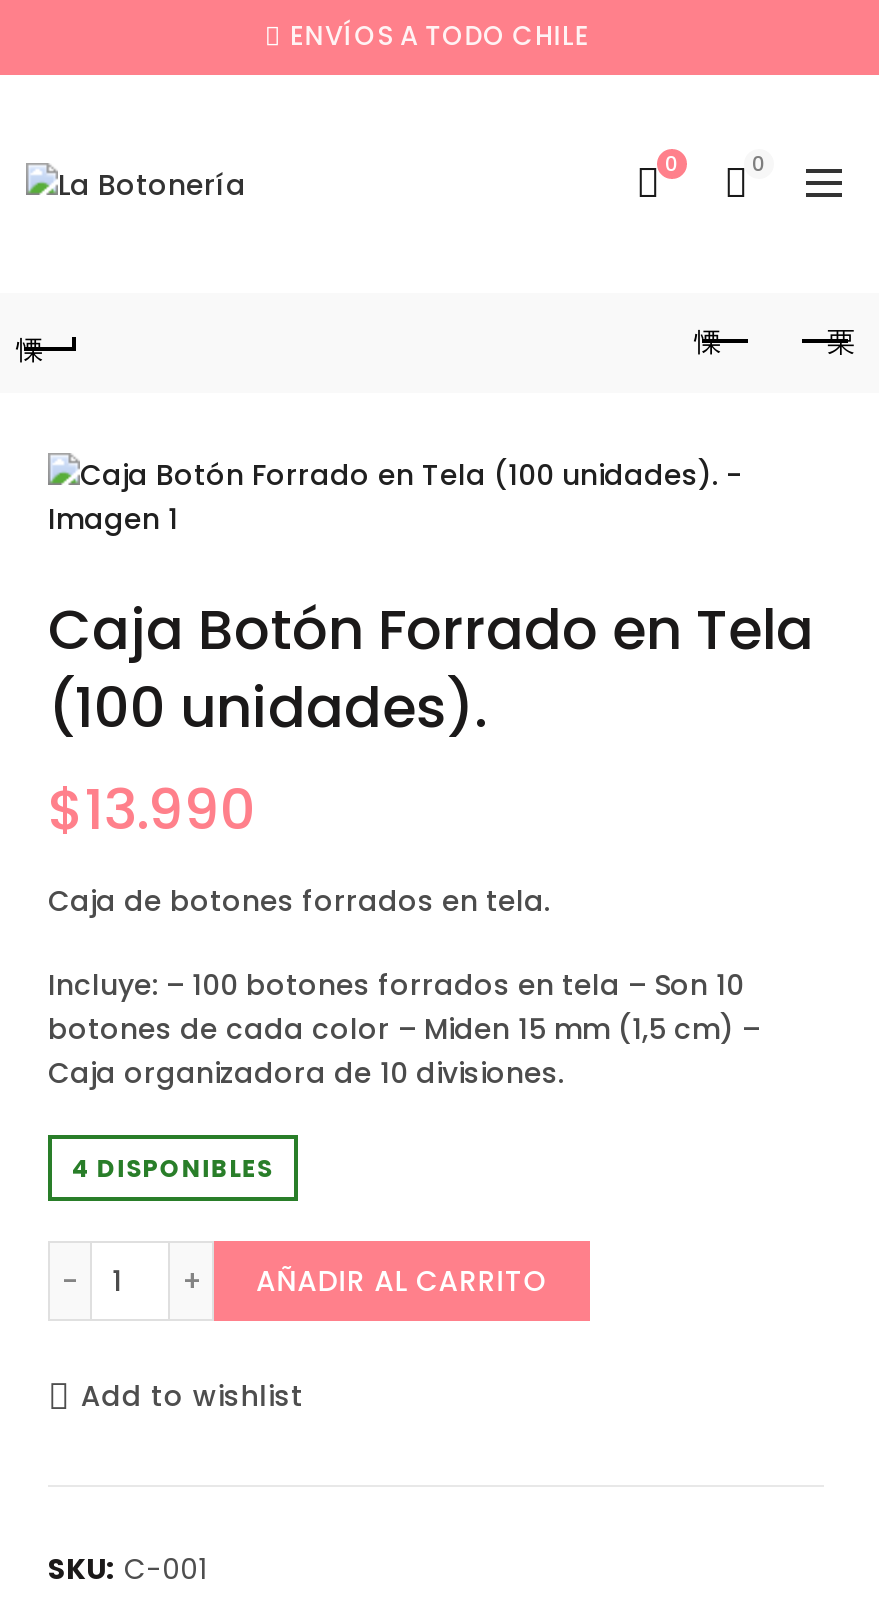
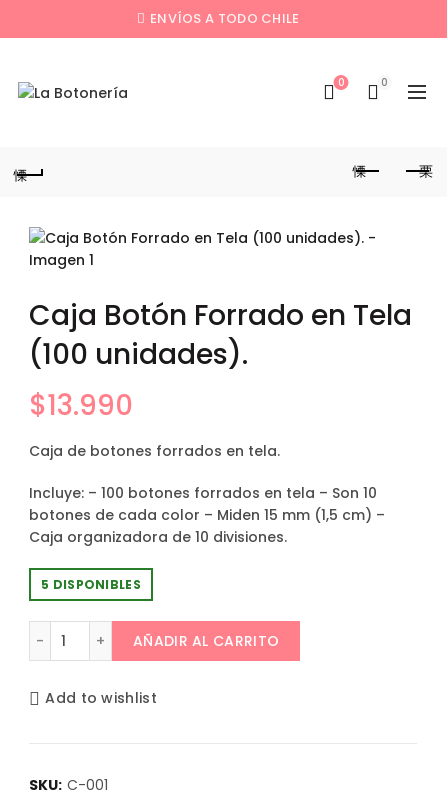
- 4 DISPONIBLES
+ 5 DISPONIBLES
